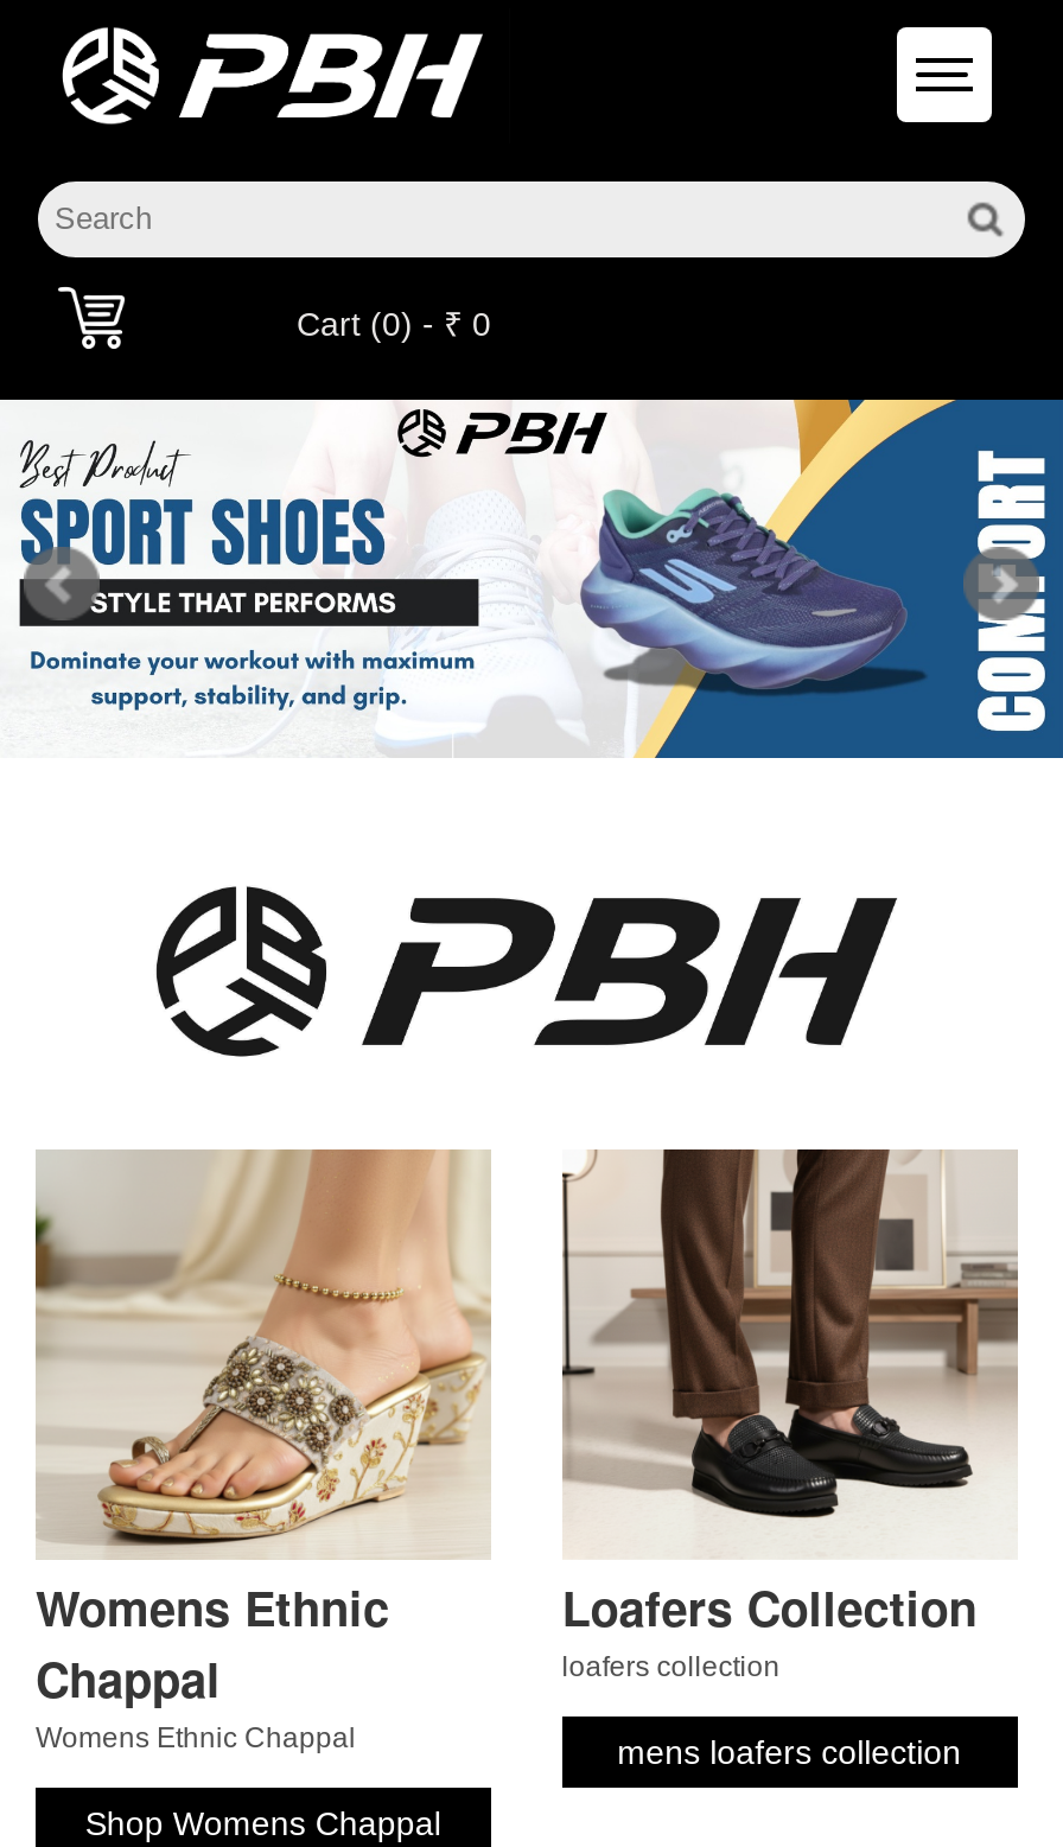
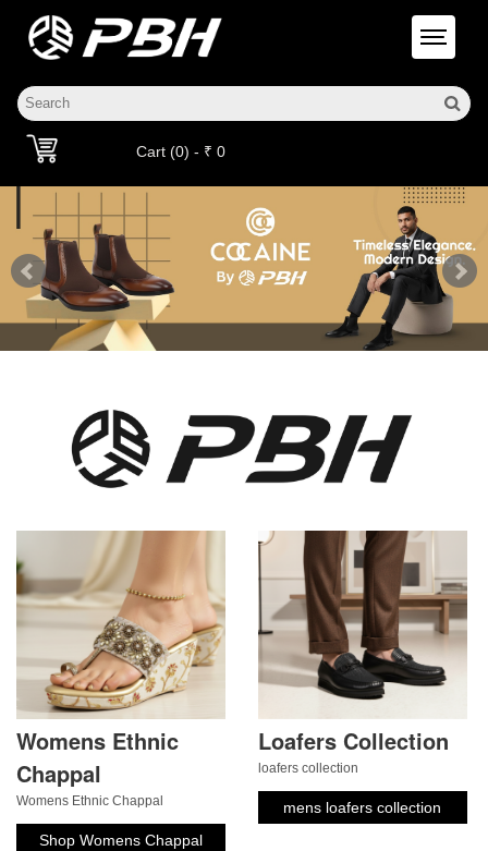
- [image]
+ [image]
